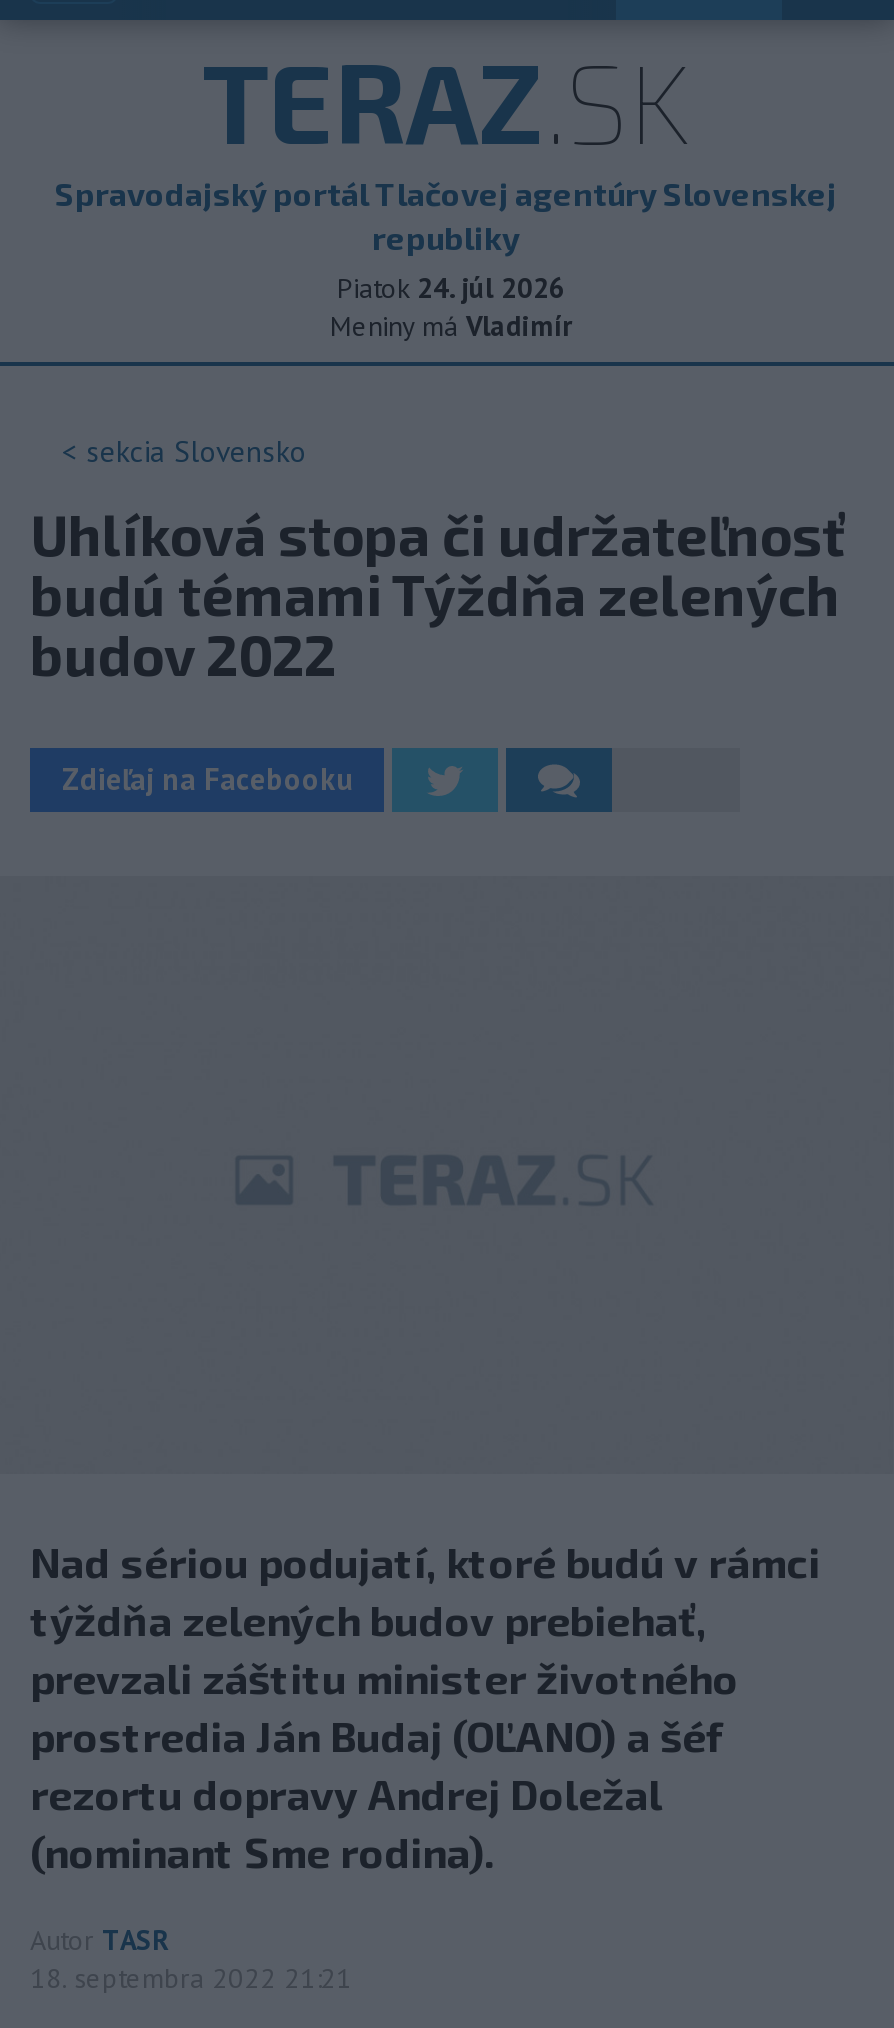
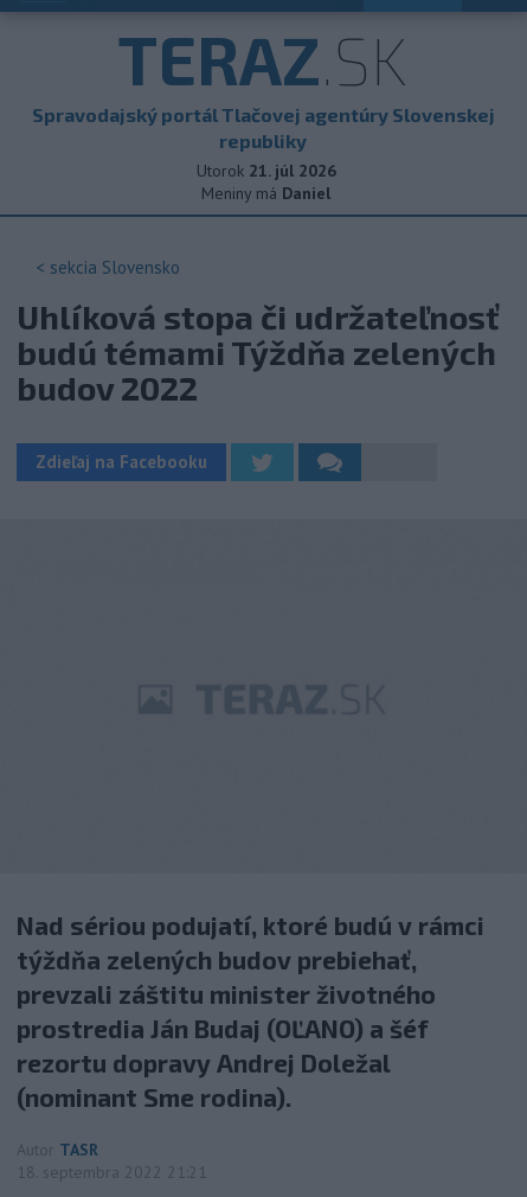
- Piatok 24. júl 2026
+ Utorok 21. júl 2026

- Meniny má Vladimír
+ Meniny má Daniel
